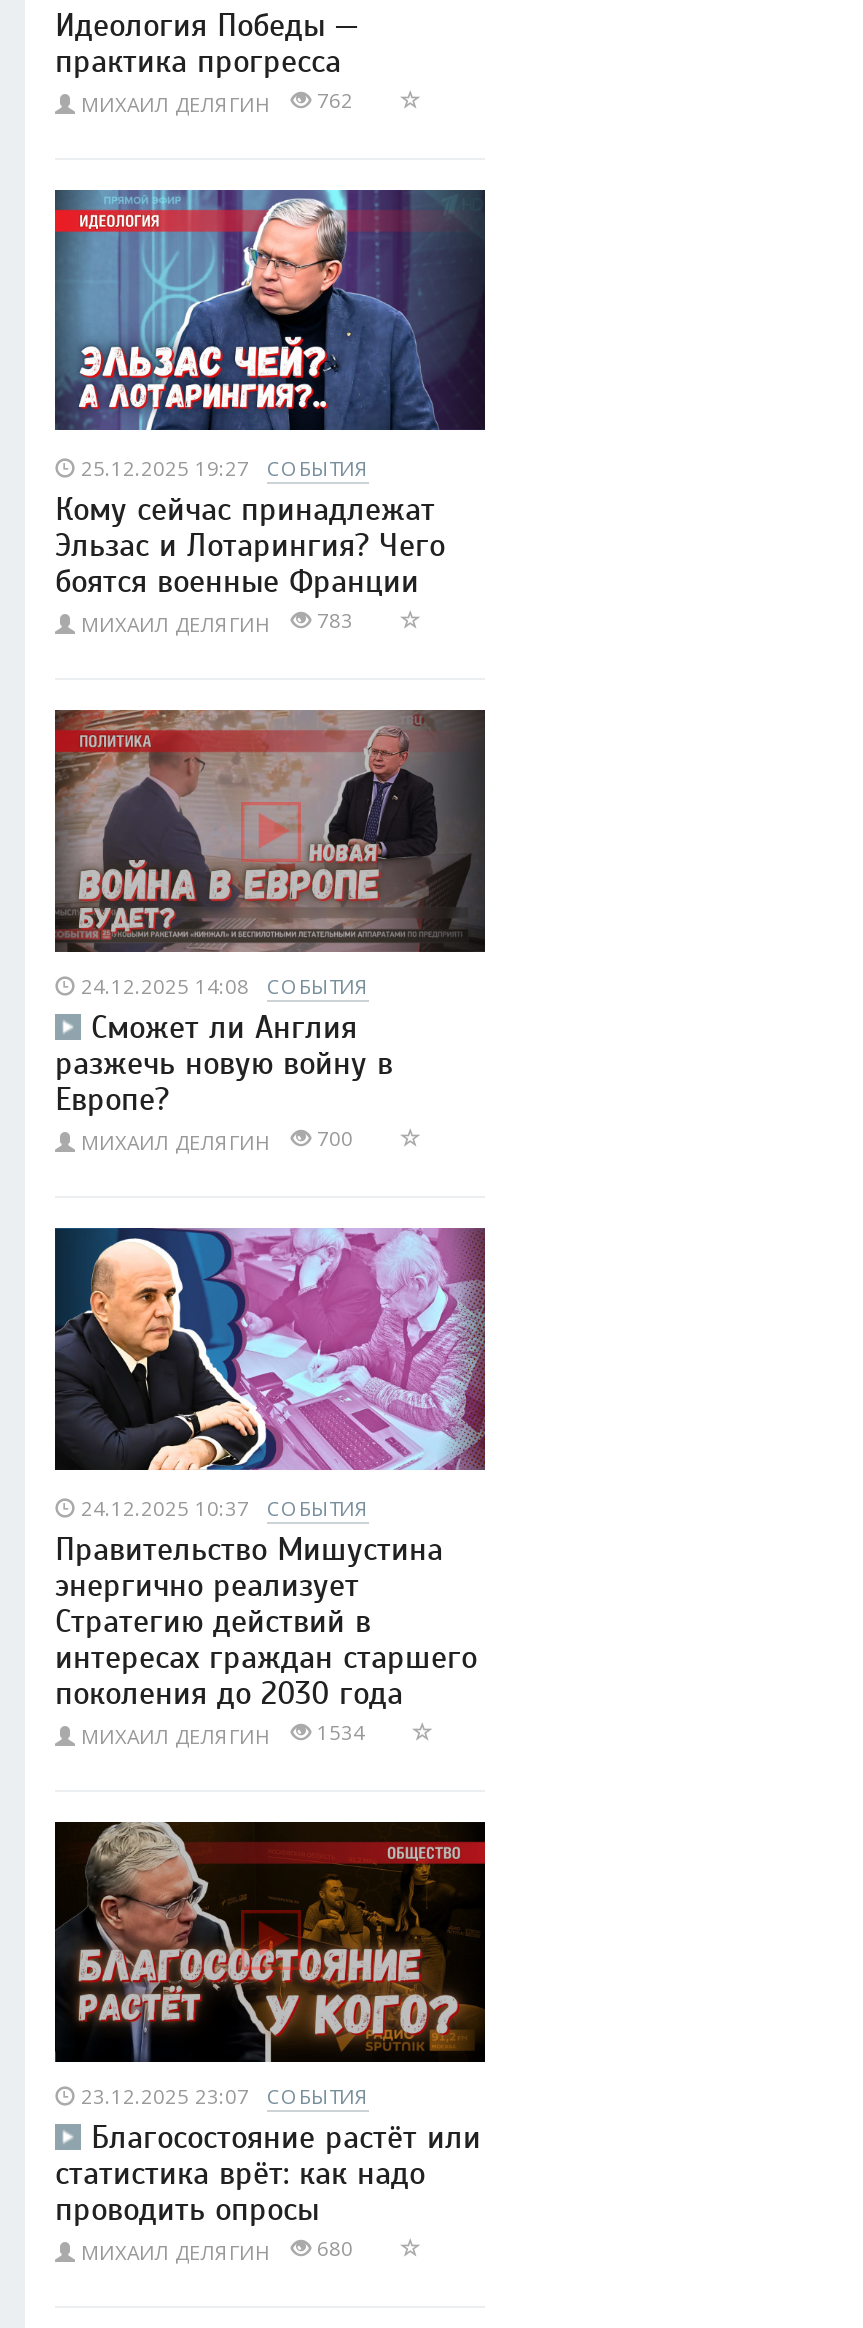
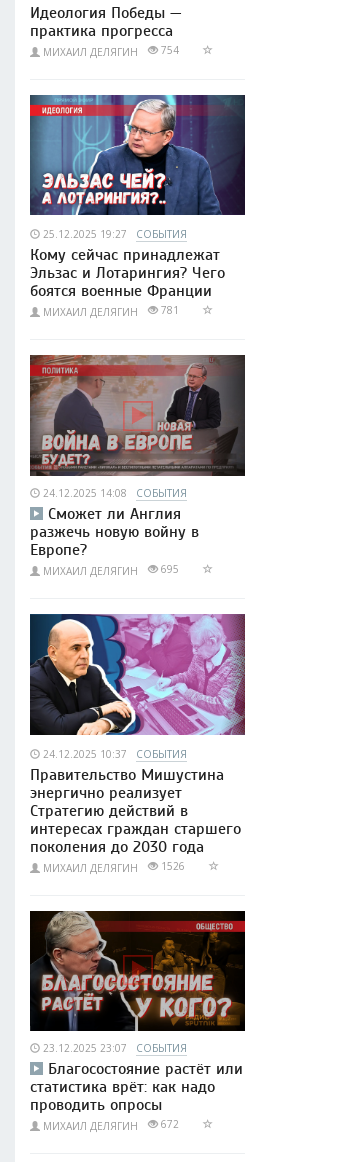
- МИХАИЛ ДЕЛЯГИН 762
+ МИХАИЛ ДЕЛЯГИН 754

- МИХАИЛ ДЕЛЯГИН 783
+ МИХАИЛ ДЕЛЯГИН 781

- МИХАИЛ ДЕЛЯГИН 700
+ МИХАИЛ ДЕЛЯГИН 695

- МИХАИЛ ДЕЛЯГИН 1534
+ МИХАИЛ ДЕЛЯГИН 1526

- МИХАИЛ ДЕЛЯГИН 680
+ МИХАИЛ ДЕЛЯГИН 672
